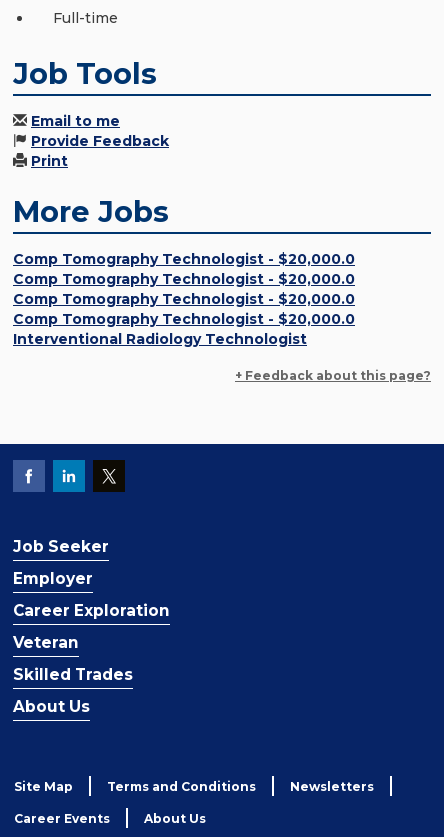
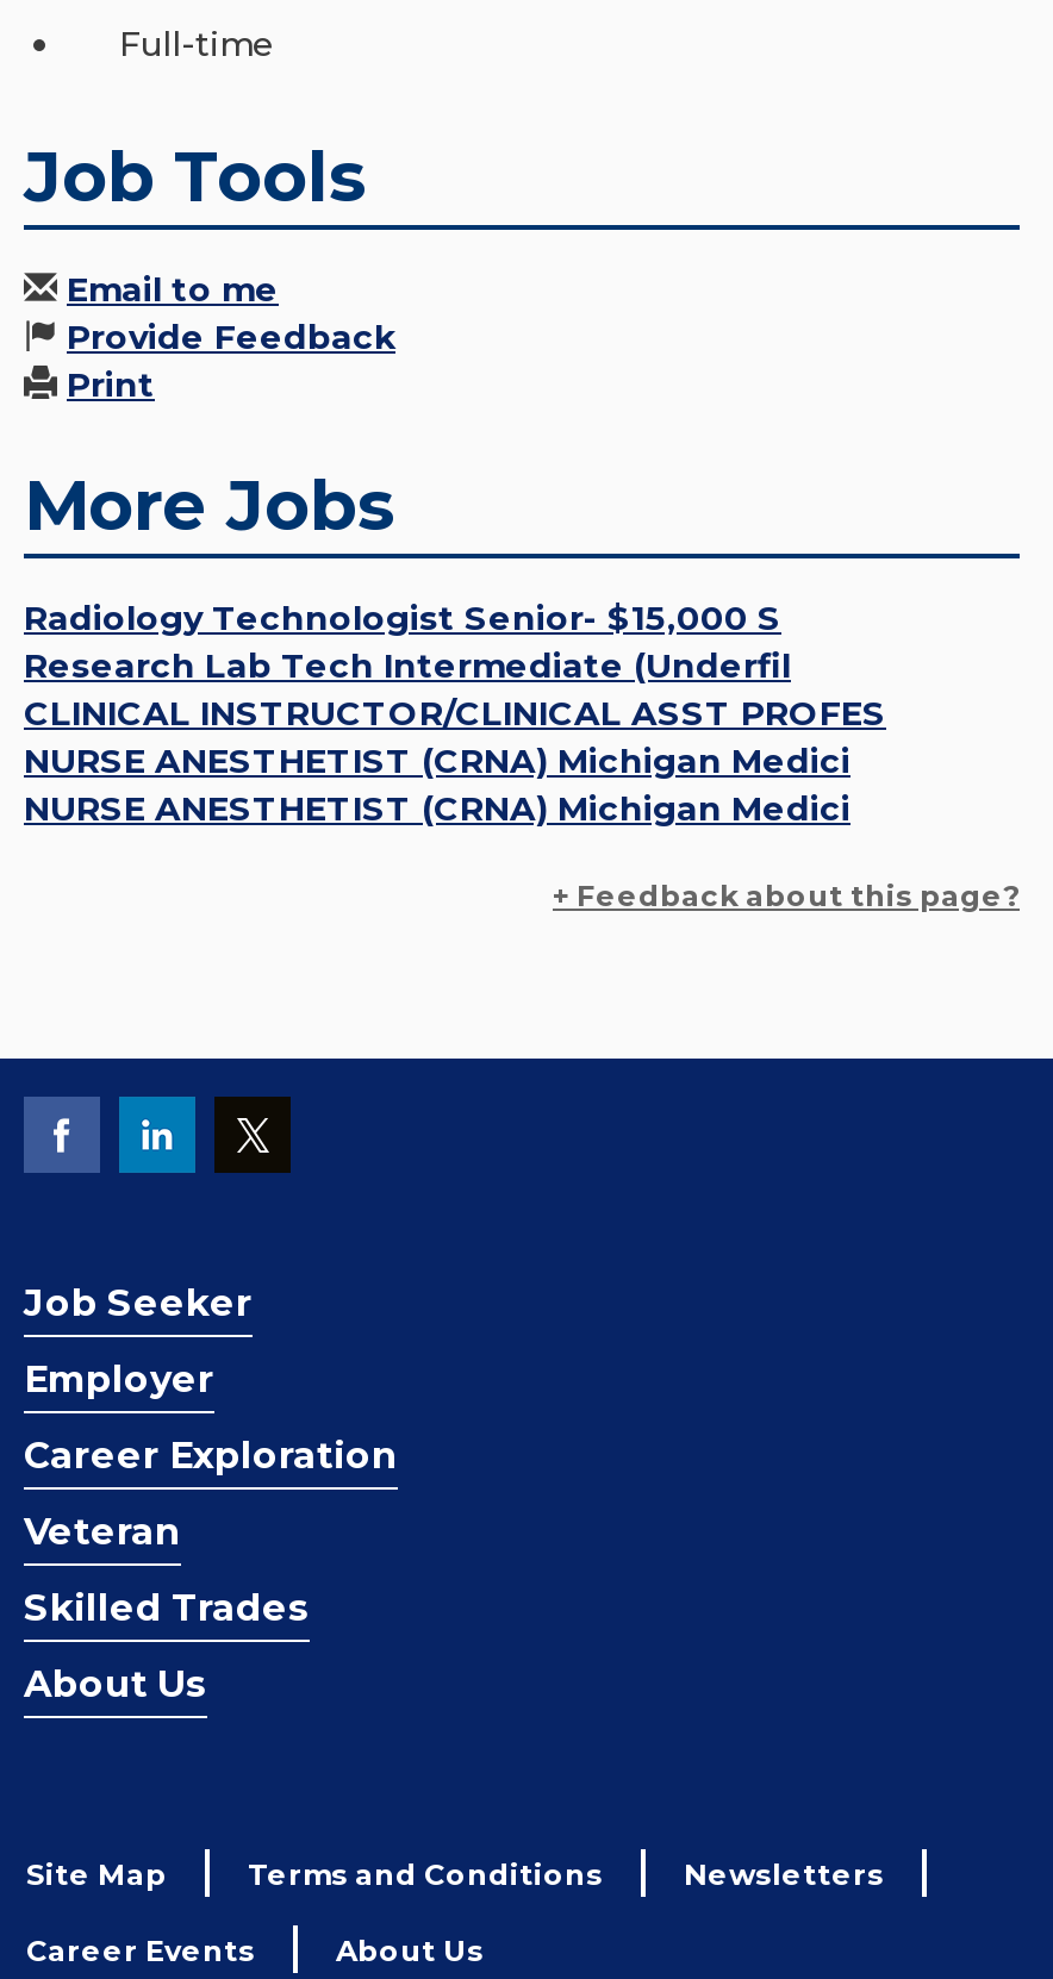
- Comp Tomography Technologist - $20,000.0
- Comp Tomography Technologist - $20,000.0
- Comp Tomography Technologist - $20,000.0
- Comp Tomography Technologist - $20,000.0
- Interventional Radiology Technologist
+ Radiology Technologist Senior- $15,000 S
+ Research Lab Tech Intermediate (Underfil
+ CLINICAL INSTRUCTOR/CLINICAL ASST PROFES
+ NURSE ANESTHETIST (CRNA) Michigan Medici
+ NURSE ANESTHETIST (CRNA) Michigan Medici
